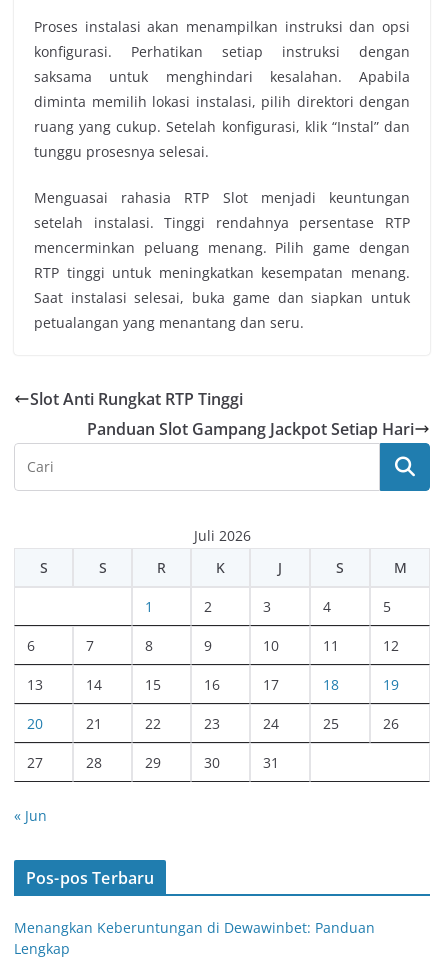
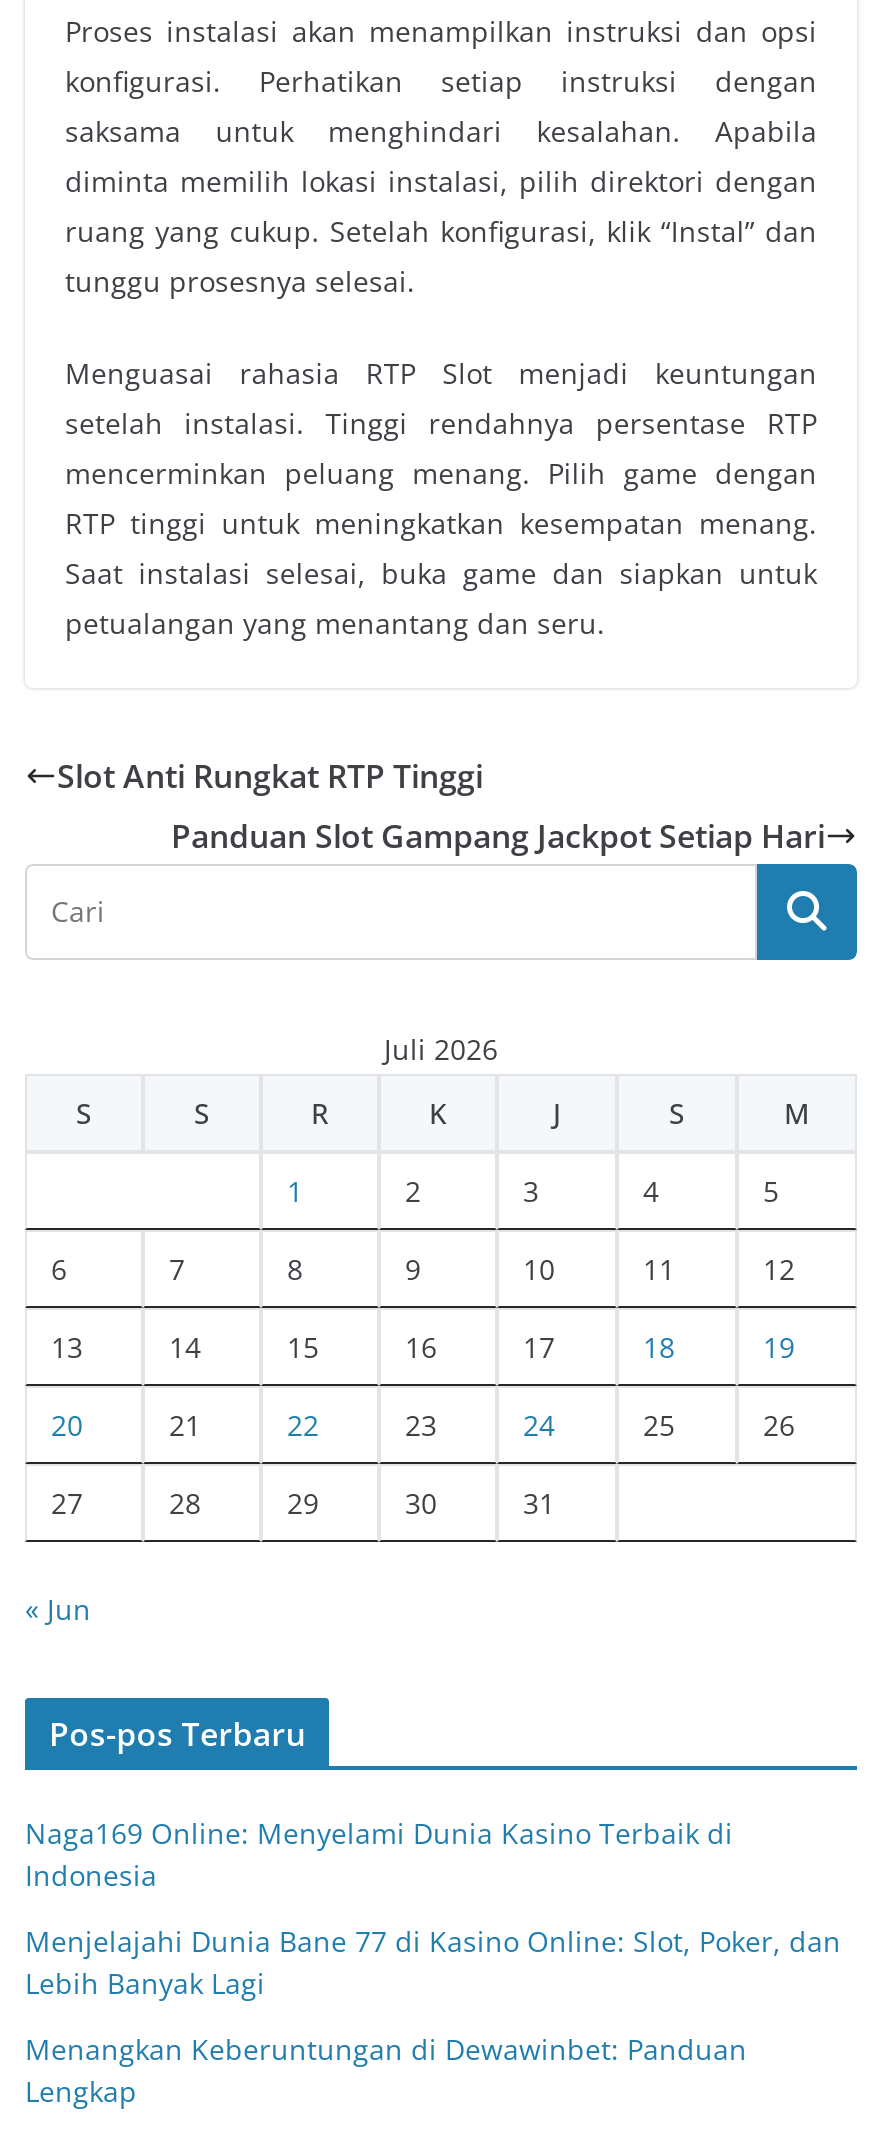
+ Naga169 Online: Menyelami Dunia Kasino Terbaik di
+ Indonesia
+ Menjelajahi Dunia Bane 77 di Kasino Online: Slot, Poker, dan
+ Lebih Banyak Lagi
